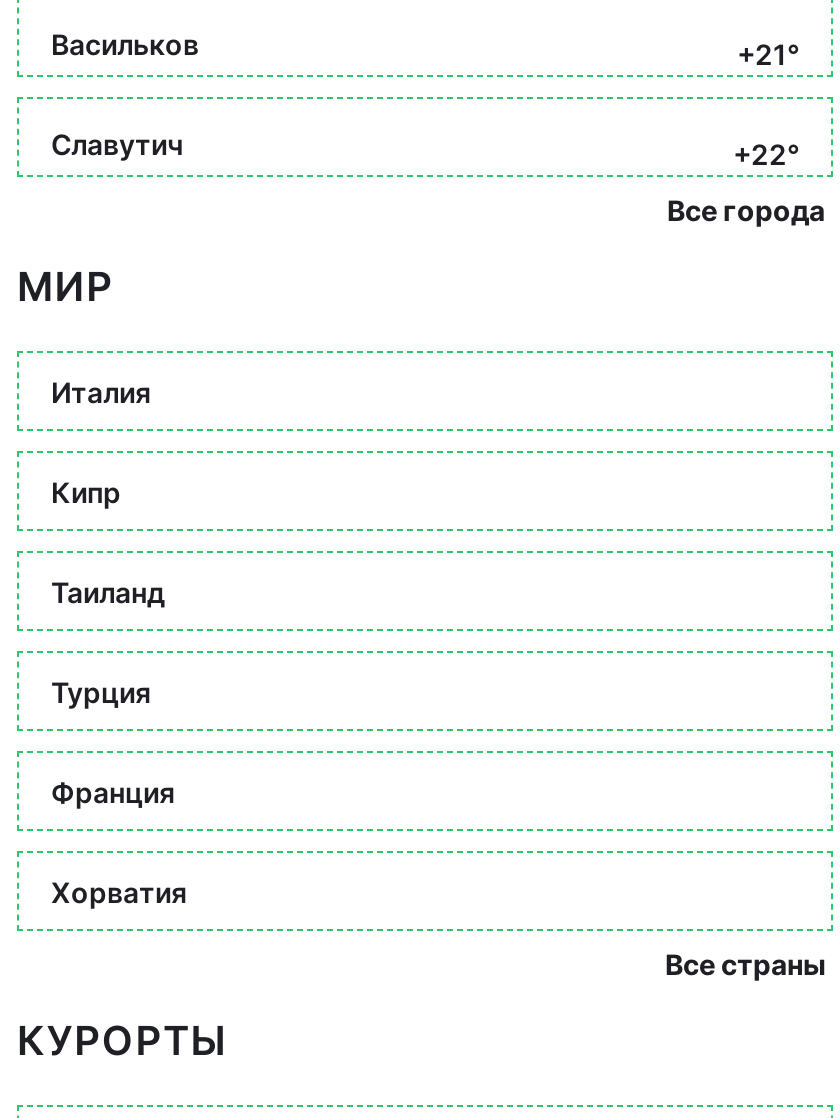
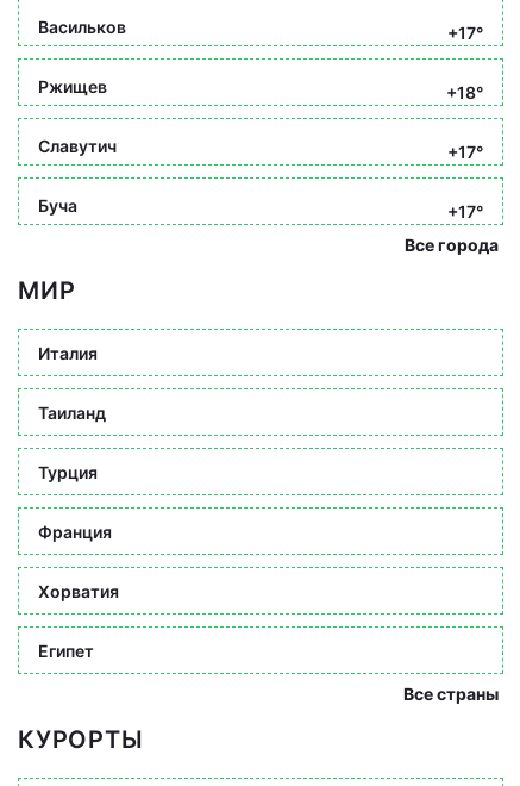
- +21°
+ +17°
+ Ржищев
+ +18°

- +22°
+ +17°
+ Буча
+ +17°

- Кипр

+ Египет
